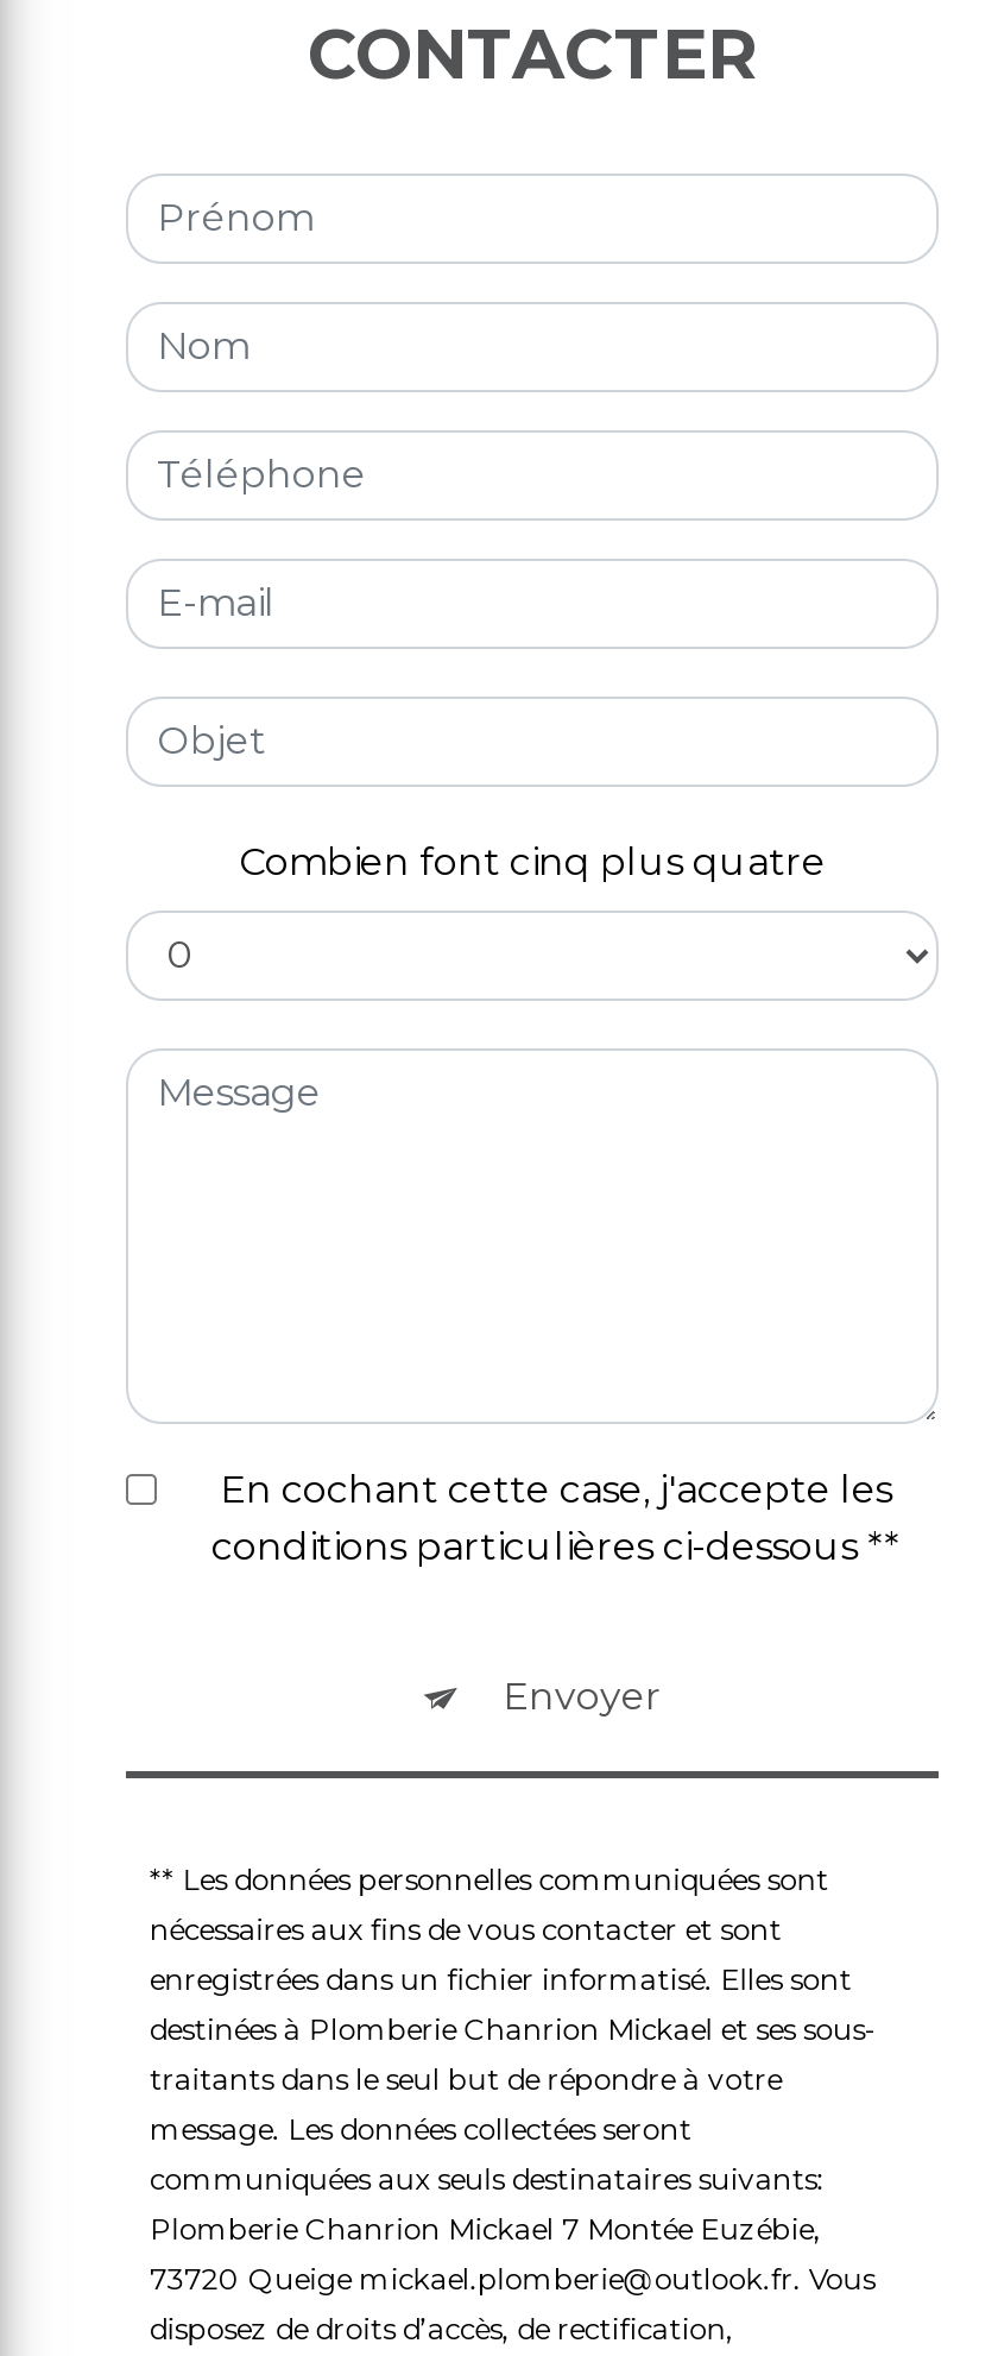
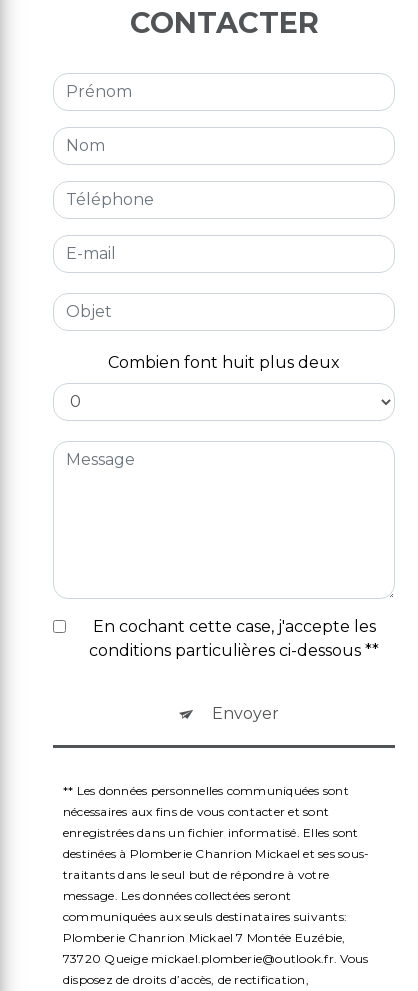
- Combien font cinq plus quatre
+ Combien font huit plus deux
